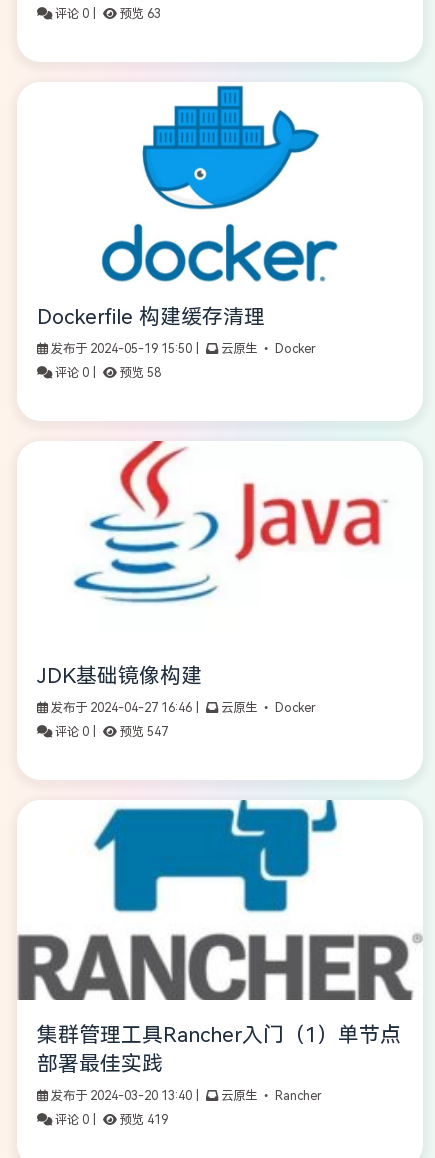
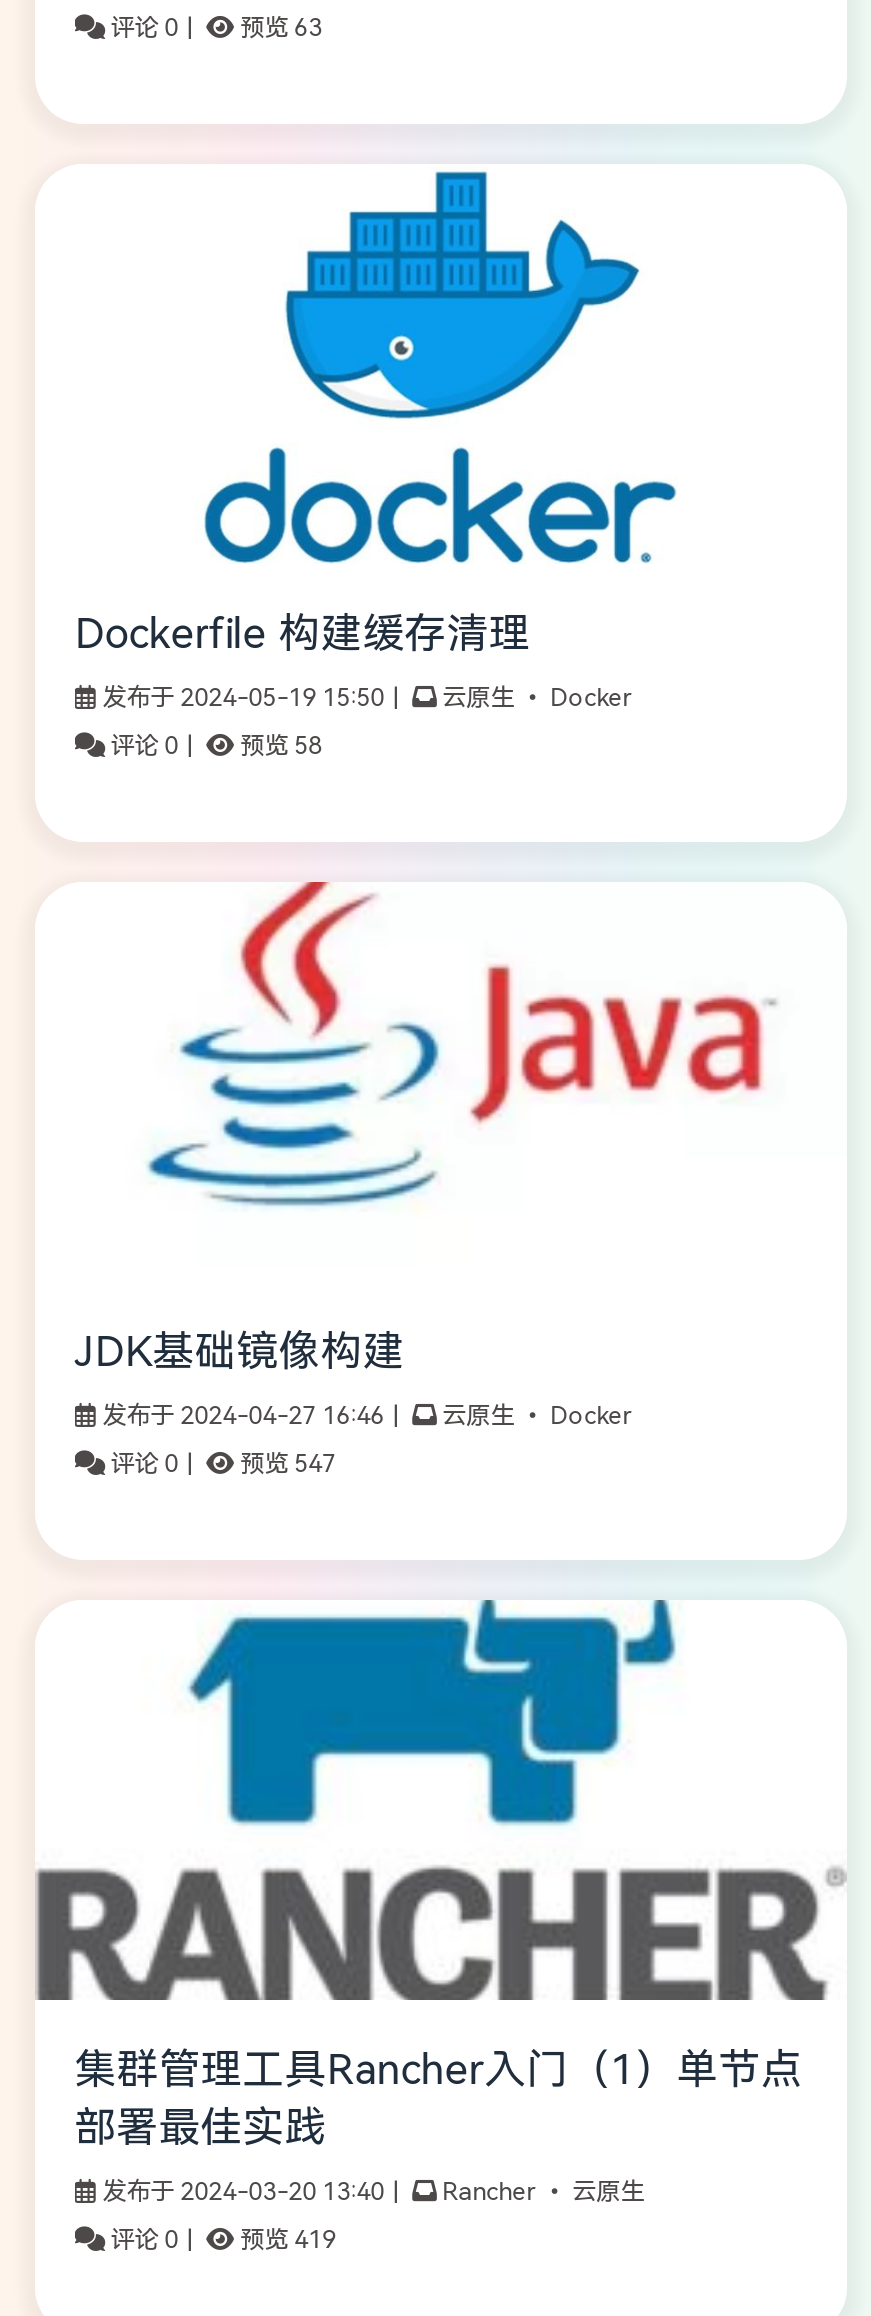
- 云原生 • Rancher
+ Rancher • 云原生
